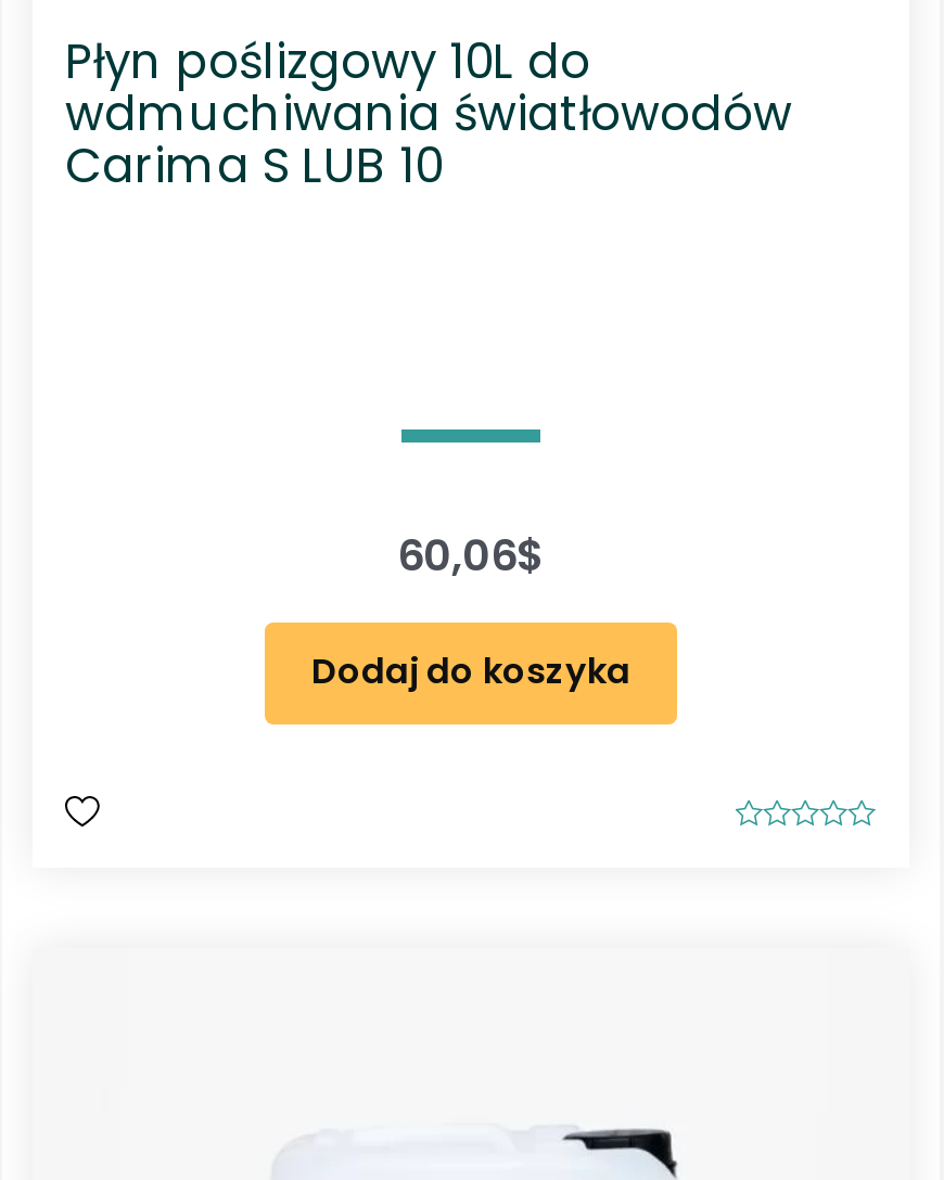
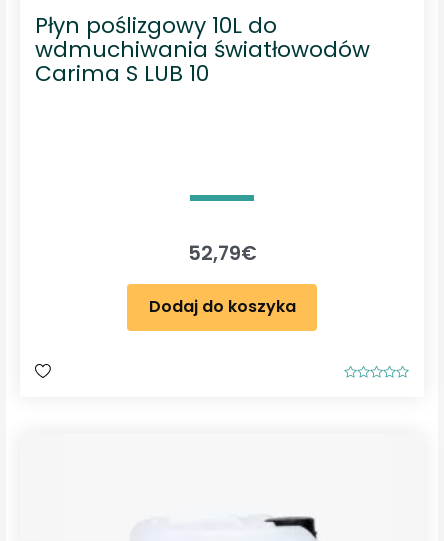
- 60,06$
+ 52,79€
